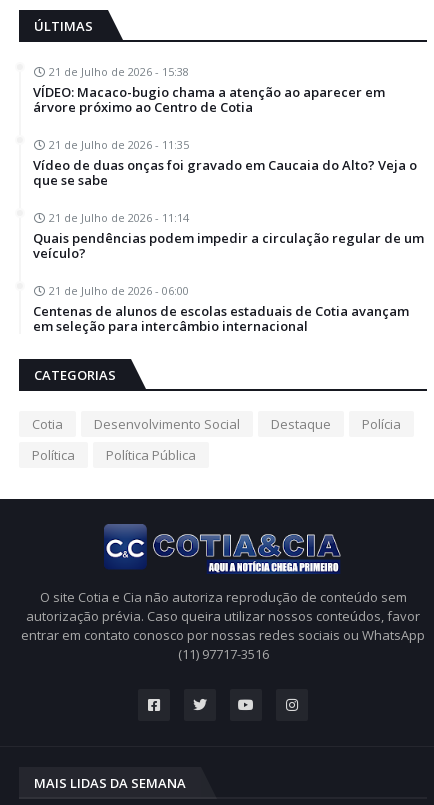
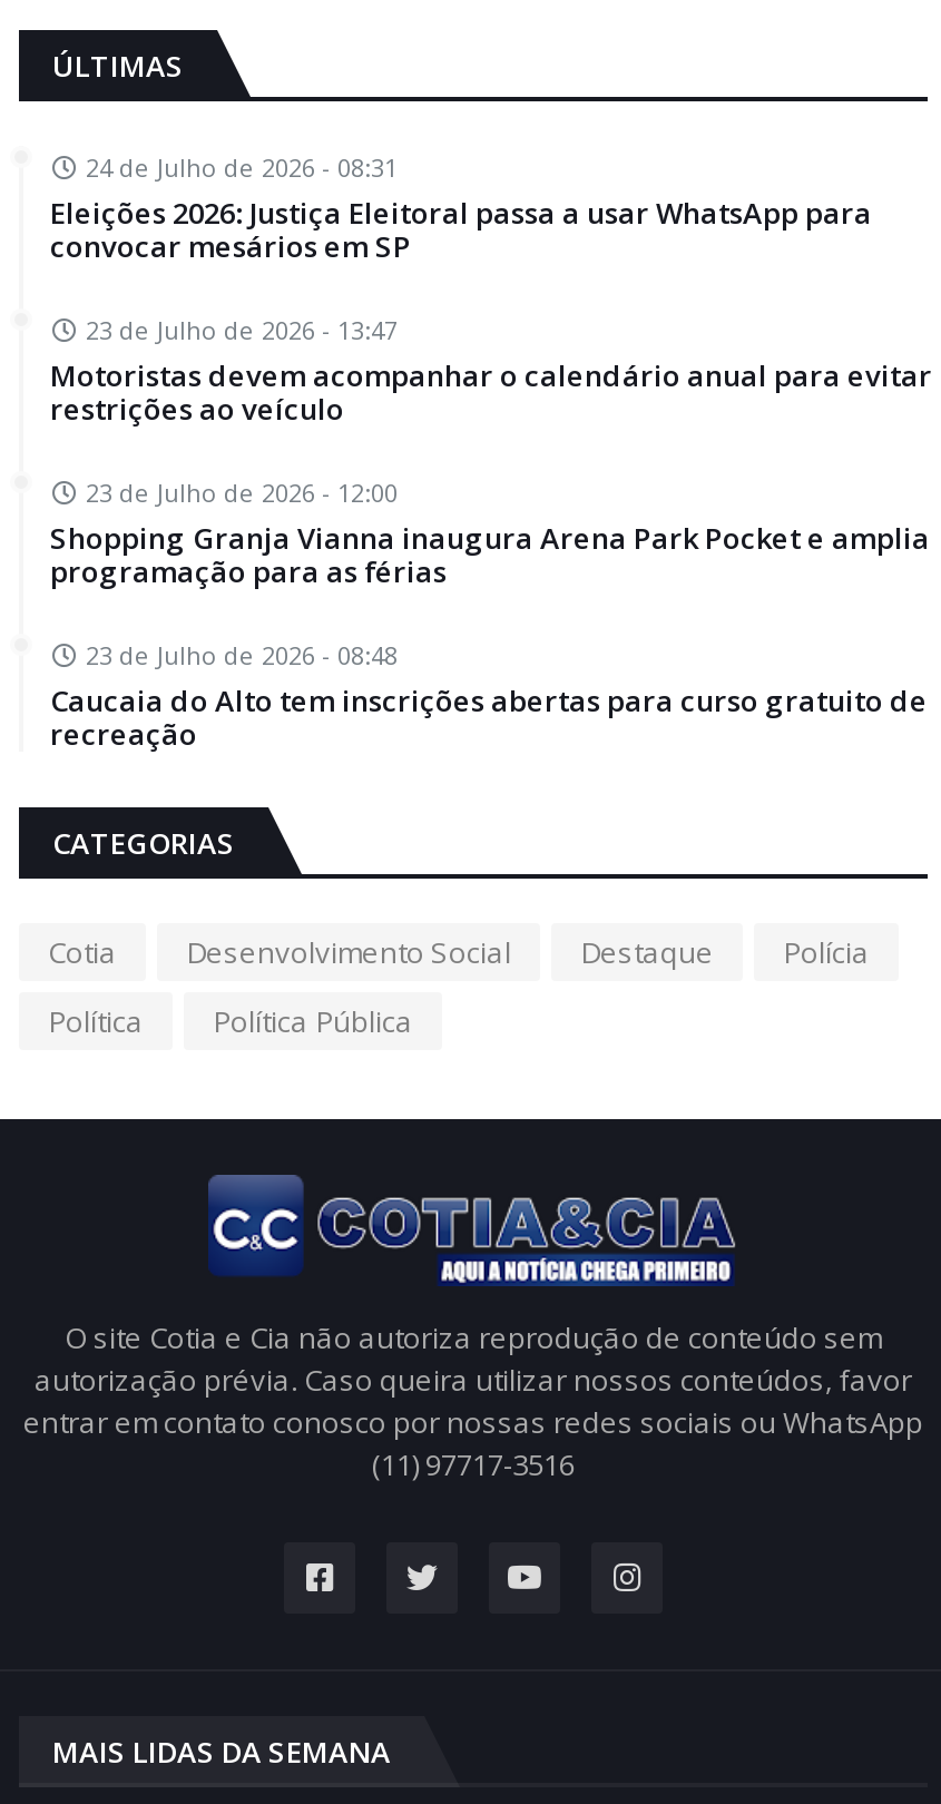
- 21 de Julho de 2026 - 15:38
- VÍDEO: Macaco-bugio chama a atenção ao aparecer em
- árvore próximo ao Centro de Cotia
+ 24 de Julho de 2026 - 08:31
+ Eleições 2026: Justiça Eleitoral passa a usar WhatsApp para
+ convocar mesários em SP

- 21 de Julho de 2026 - 11:35
- Vídeo de duas onças foi gravado em Caucaia do Alto? Veja o
- que se sabe
+ 23 de Julho de 2026 - 13:47
+ Motoristas devem acompanhar o calendário anual para evitar
+ restrições ao veículo

- 21 de Julho de 2026 - 11:14
- Quais pendências podem impedir a circulação regular de um
- veículo?
+ 23 de Julho de 2026 - 12:00
+ Shopping Granja Vianna inaugura Arena Park Pocket e amplia
+ programação para as férias

- 21 de Julho de 2026 - 06:00
- Centenas de alunos de escolas estaduais de Cotia avançam
- em seleção para intercâmbio internacional
+ 23 de Julho de 2026 - 08:48
+ Caucaia do Alto tem inscrições abertas para curso gratuito de
+ recreação
